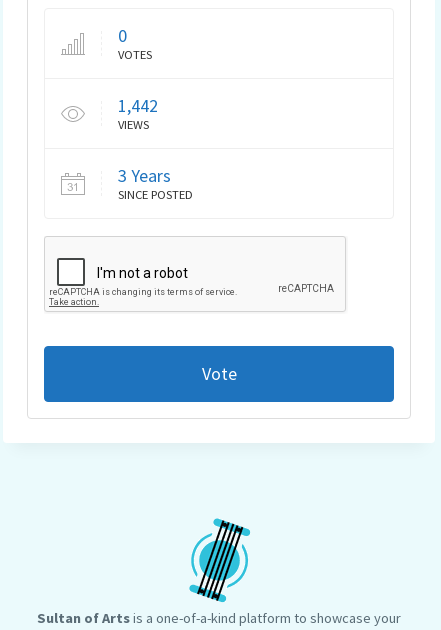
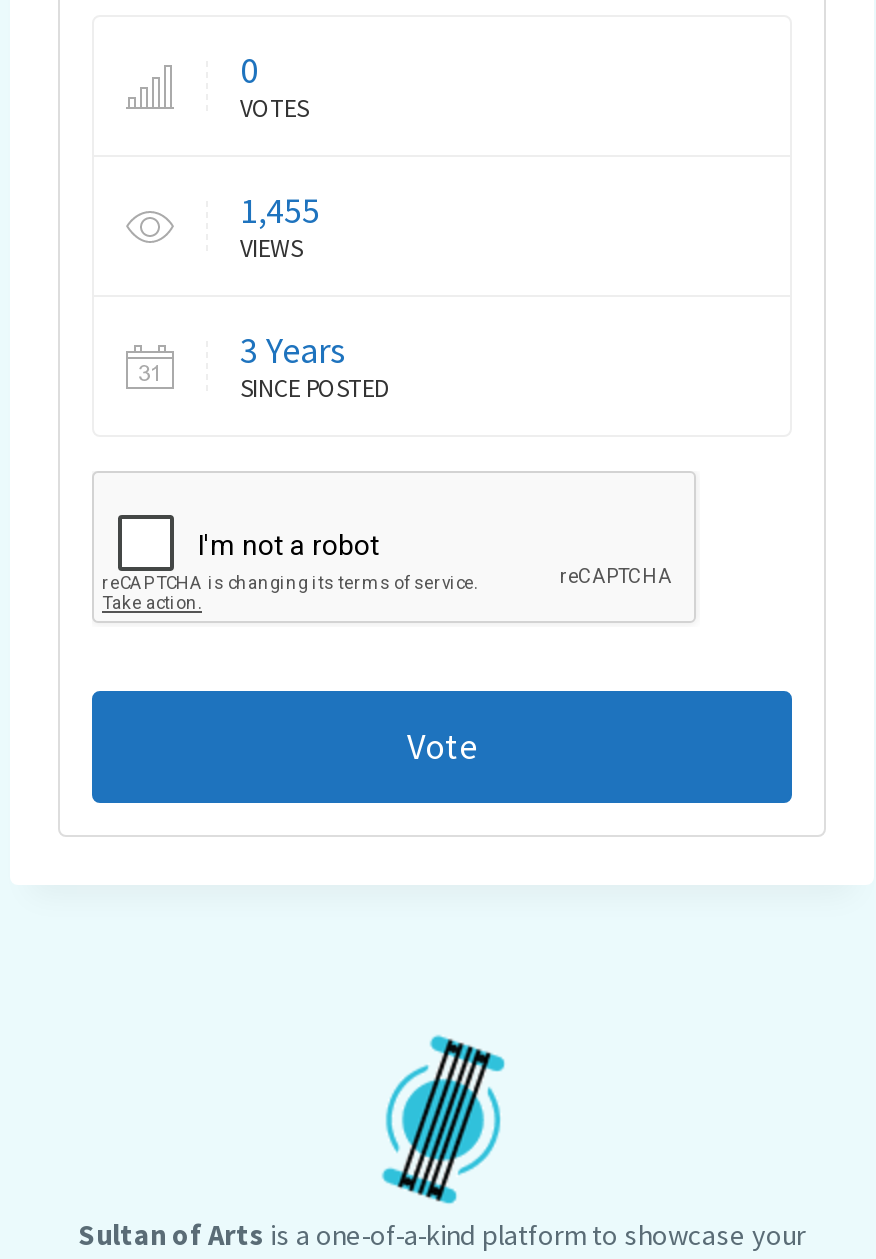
- 1,442
+ 1,455
